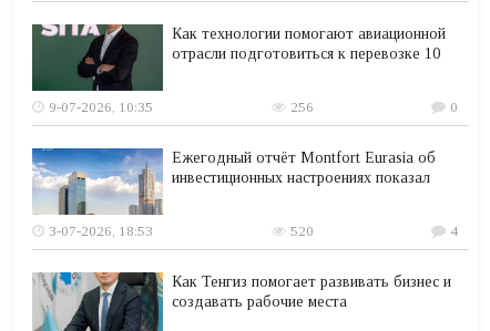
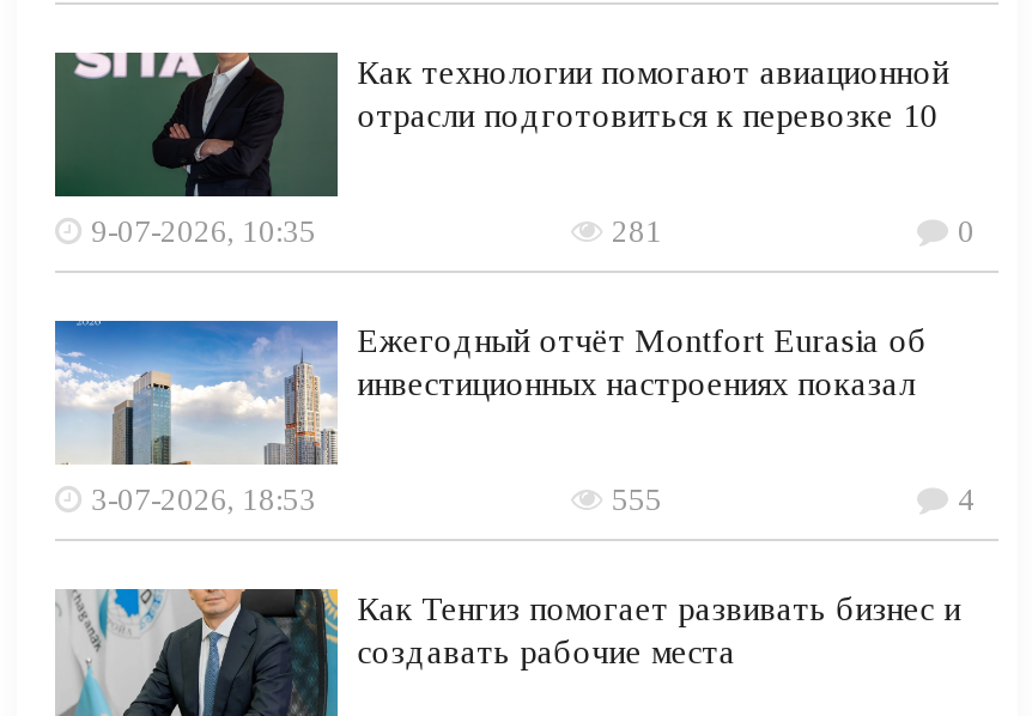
- 256
+ 281

- 520
+ 555
